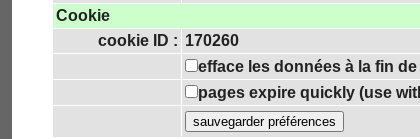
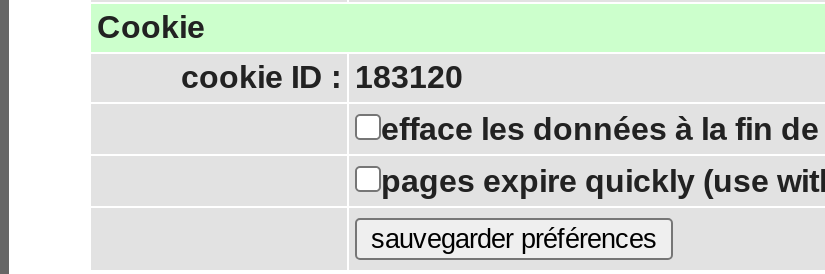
- cookie ID : 170260
+ cookie ID : 183120
